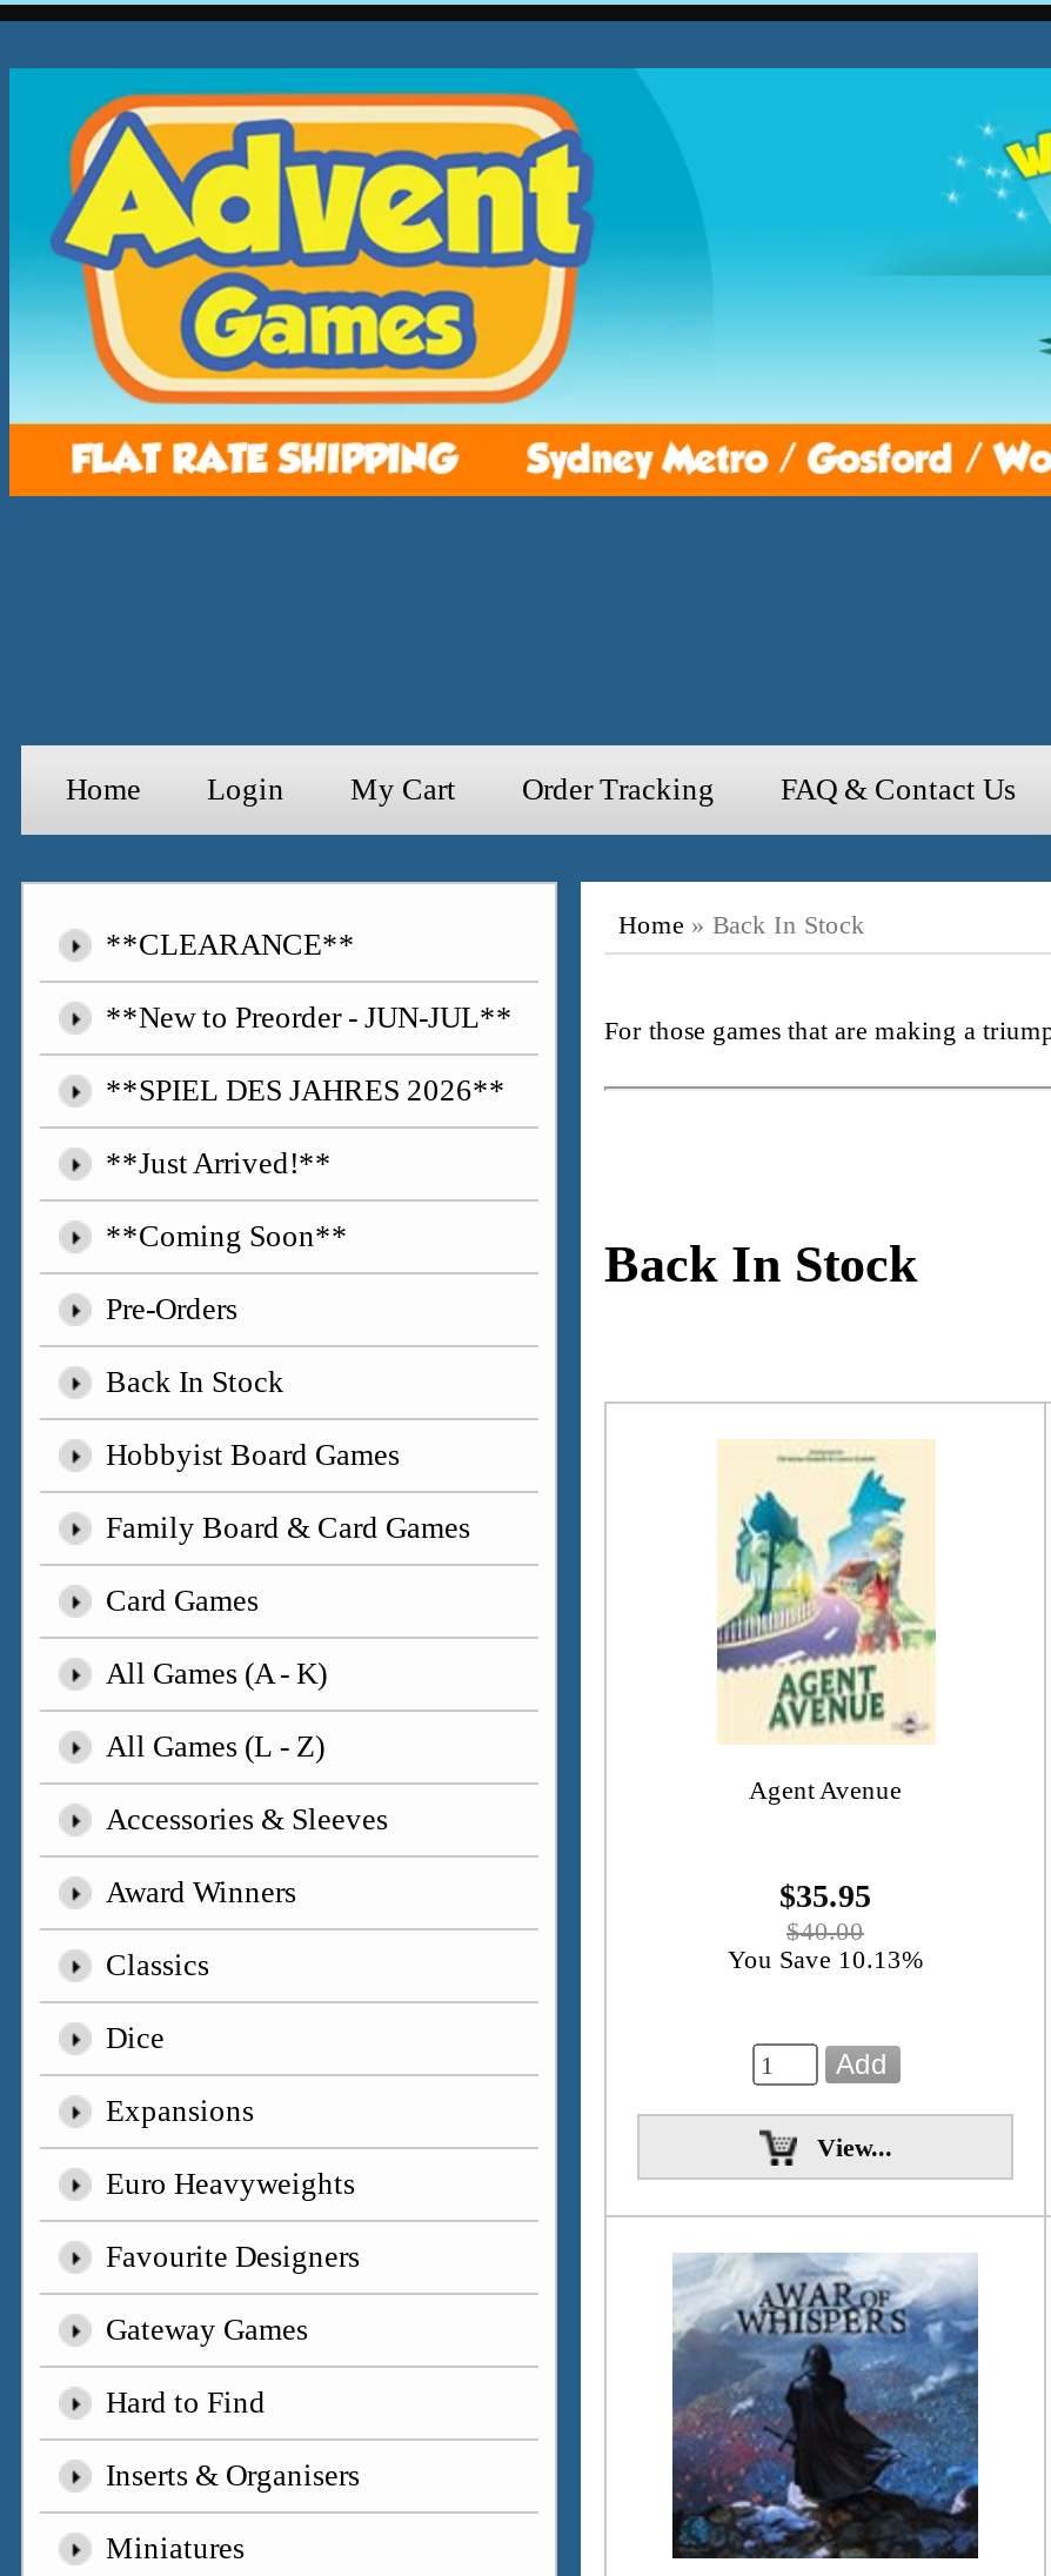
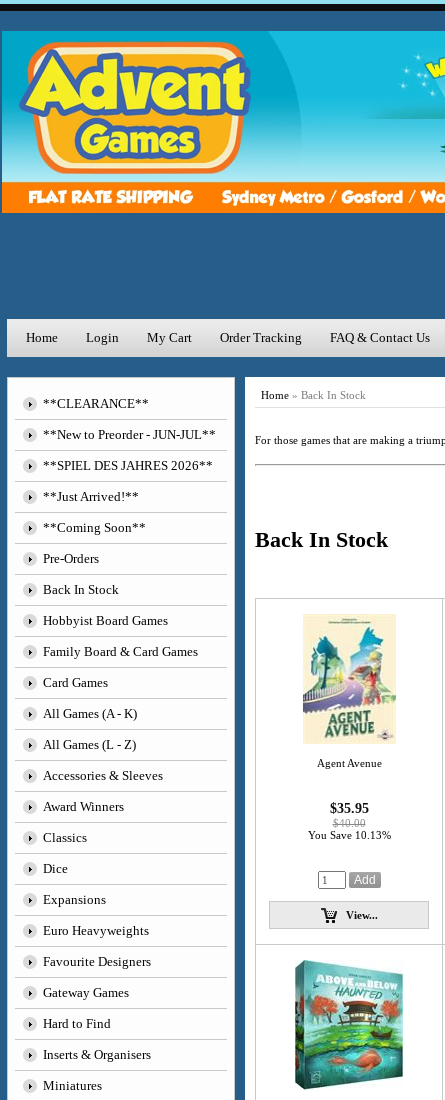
- [image]
+ [image]
